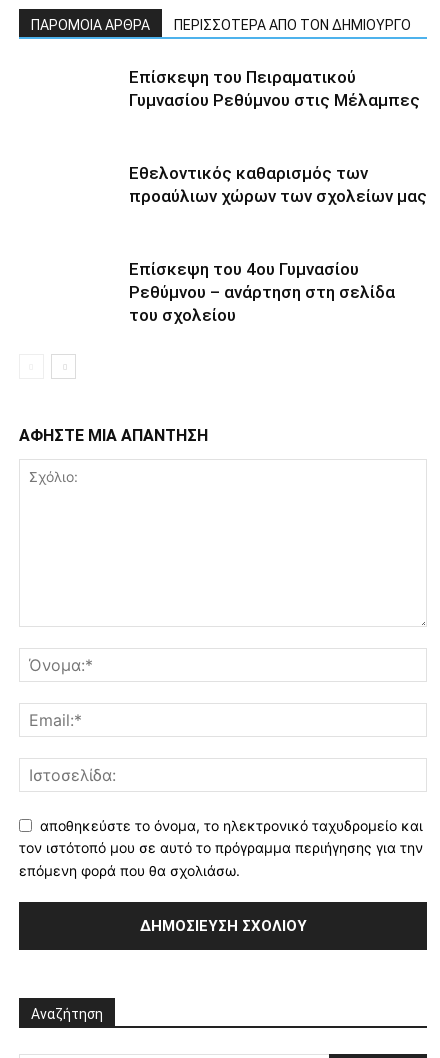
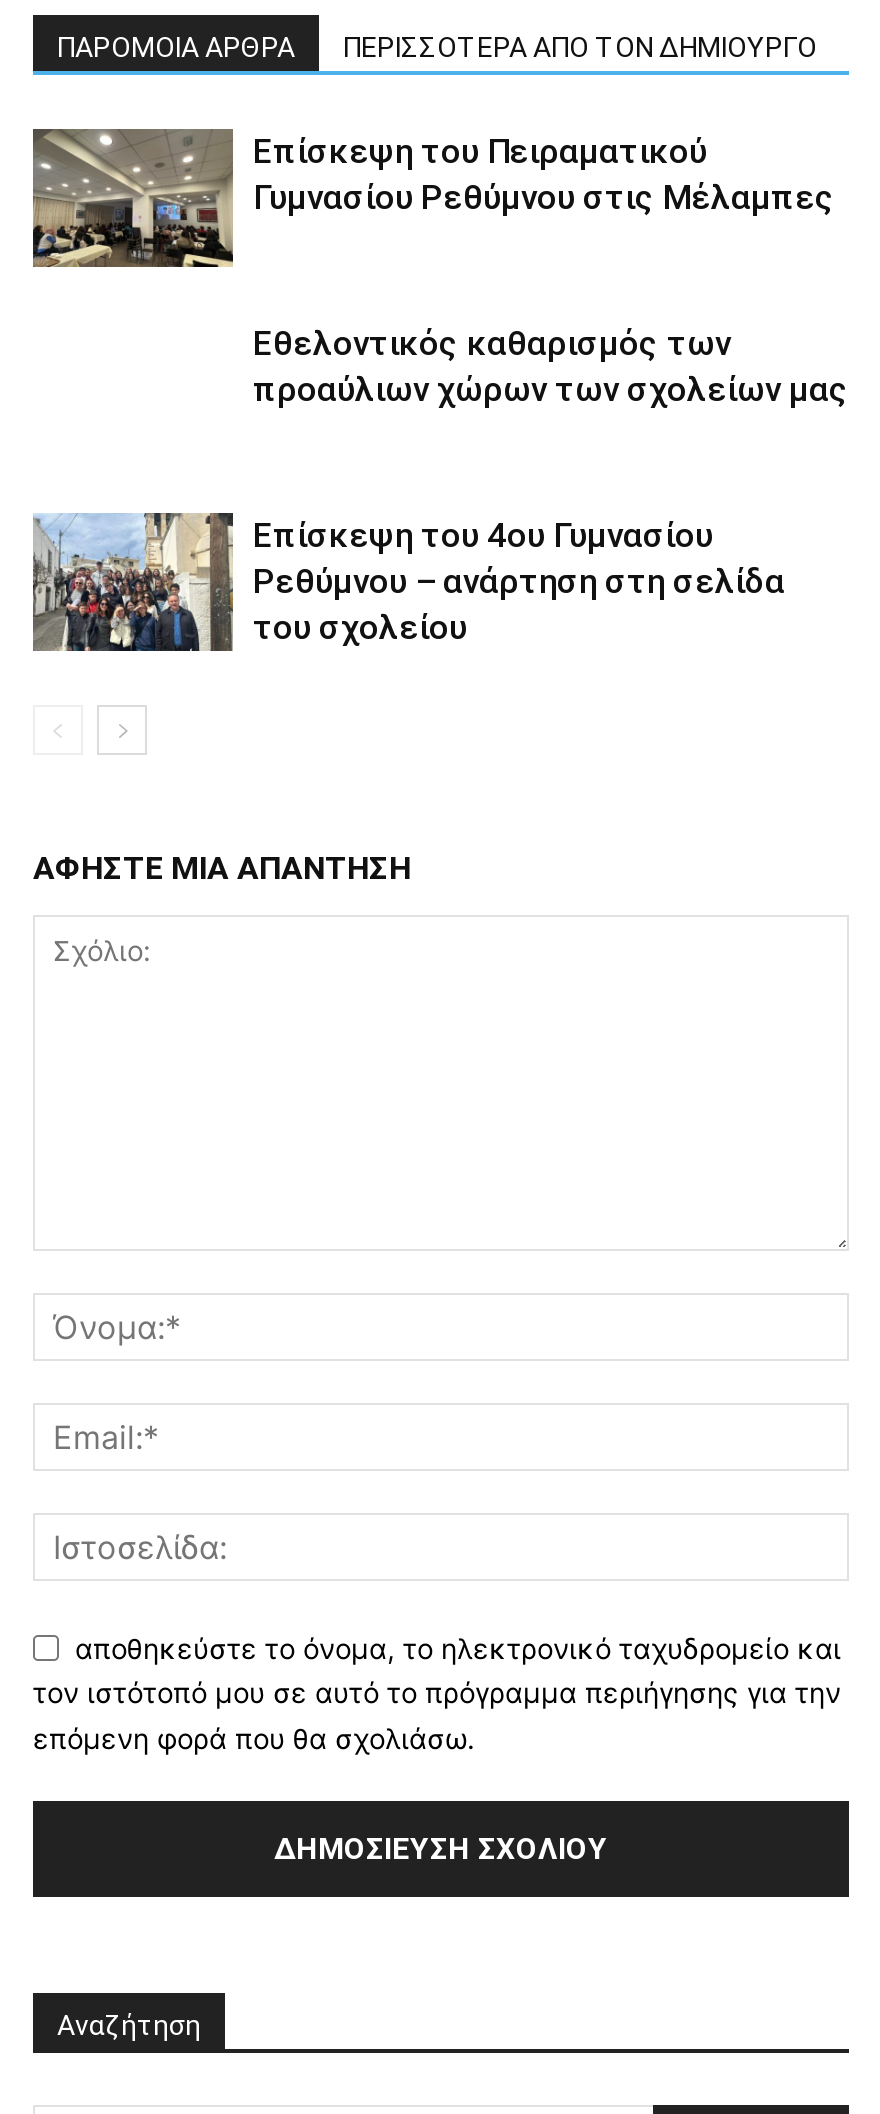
+ [image]

+ [image]
